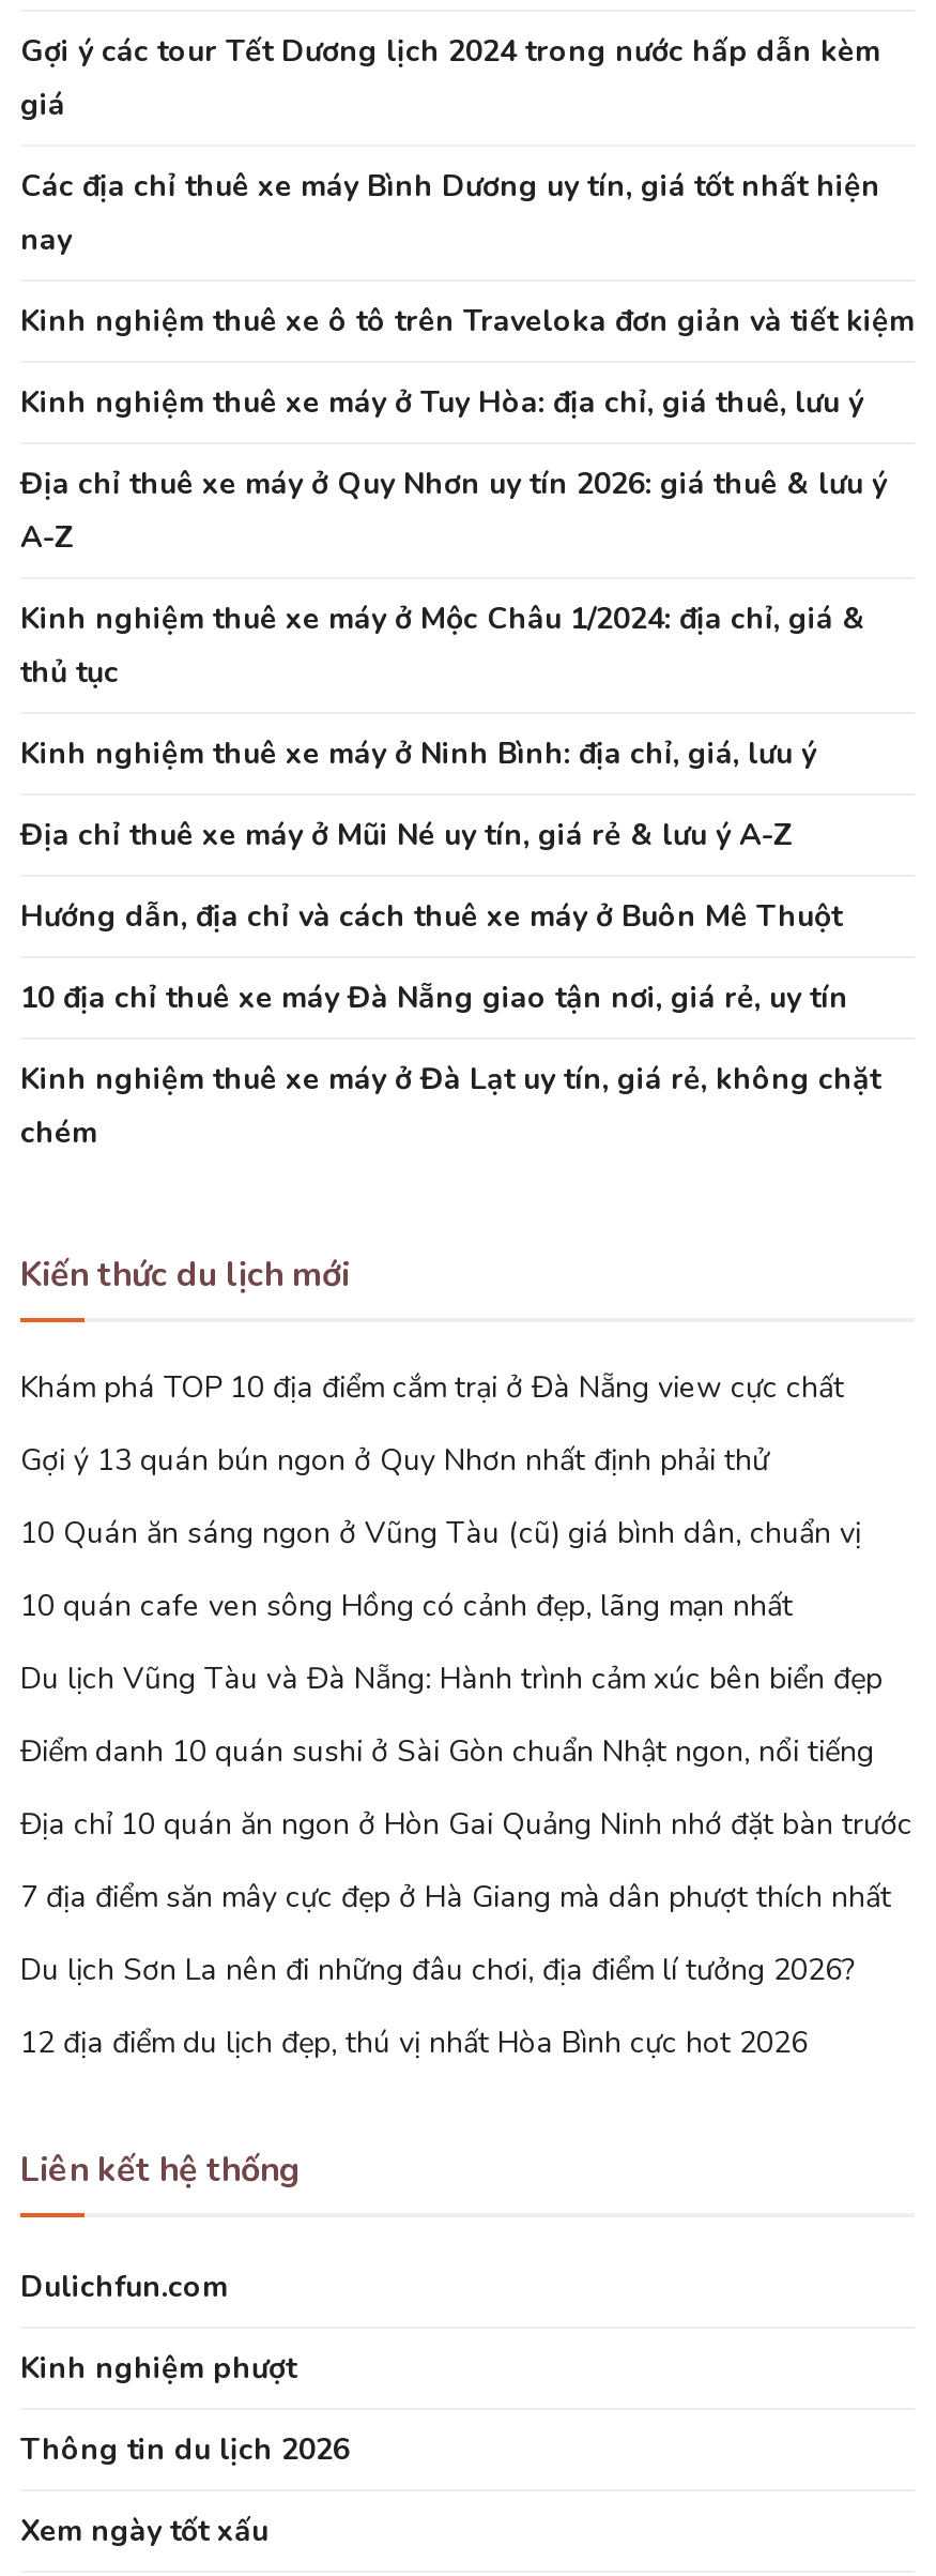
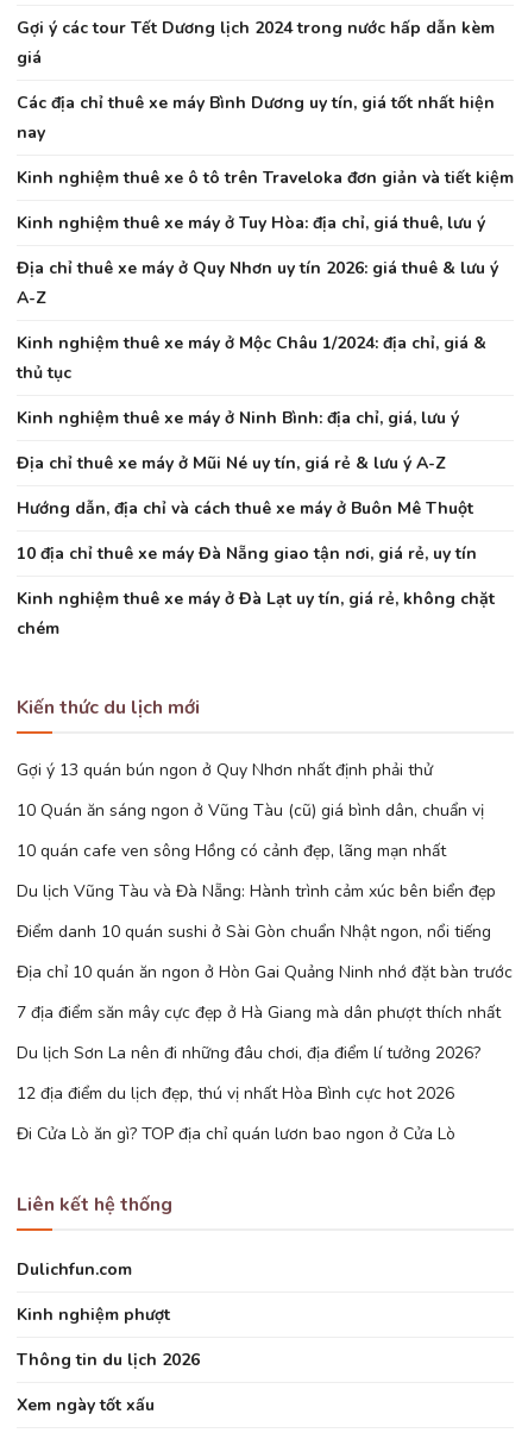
- Khám phá TOP 10 địa điểm cắm trại ở Đà Nẵng view cực chất

moved up: Gợi ý 13 quán bún ngon ở Quy Nhơn nhất định phải thử | 10 Quán ăn sáng ngon ở Vũng Tàu (cũ) giá bình dân, chuẩn vị | 10 quán cafe ven sông Hồng có cảnh đẹp, lãng mạn nhất | ... | Du lịch Sơn La nên đi những đâu chơi, địa điểm lí tưởng 2026? | 12 địa điểm du lịch đẹp, thú vị nhất Hòa Bình cực hot 2026

+ Đi Cửa Lò ăn gì? TOP địa chỉ quán lươn bao ngon ở Cửa Lò
